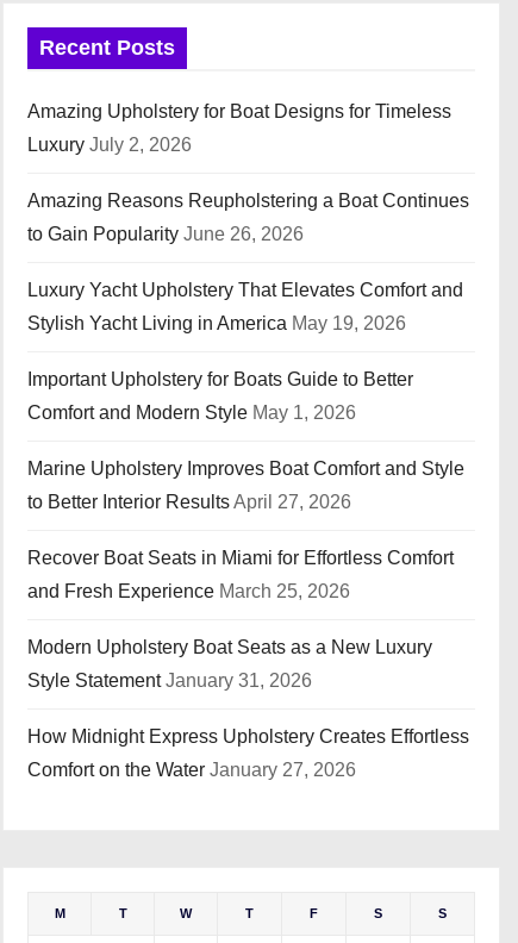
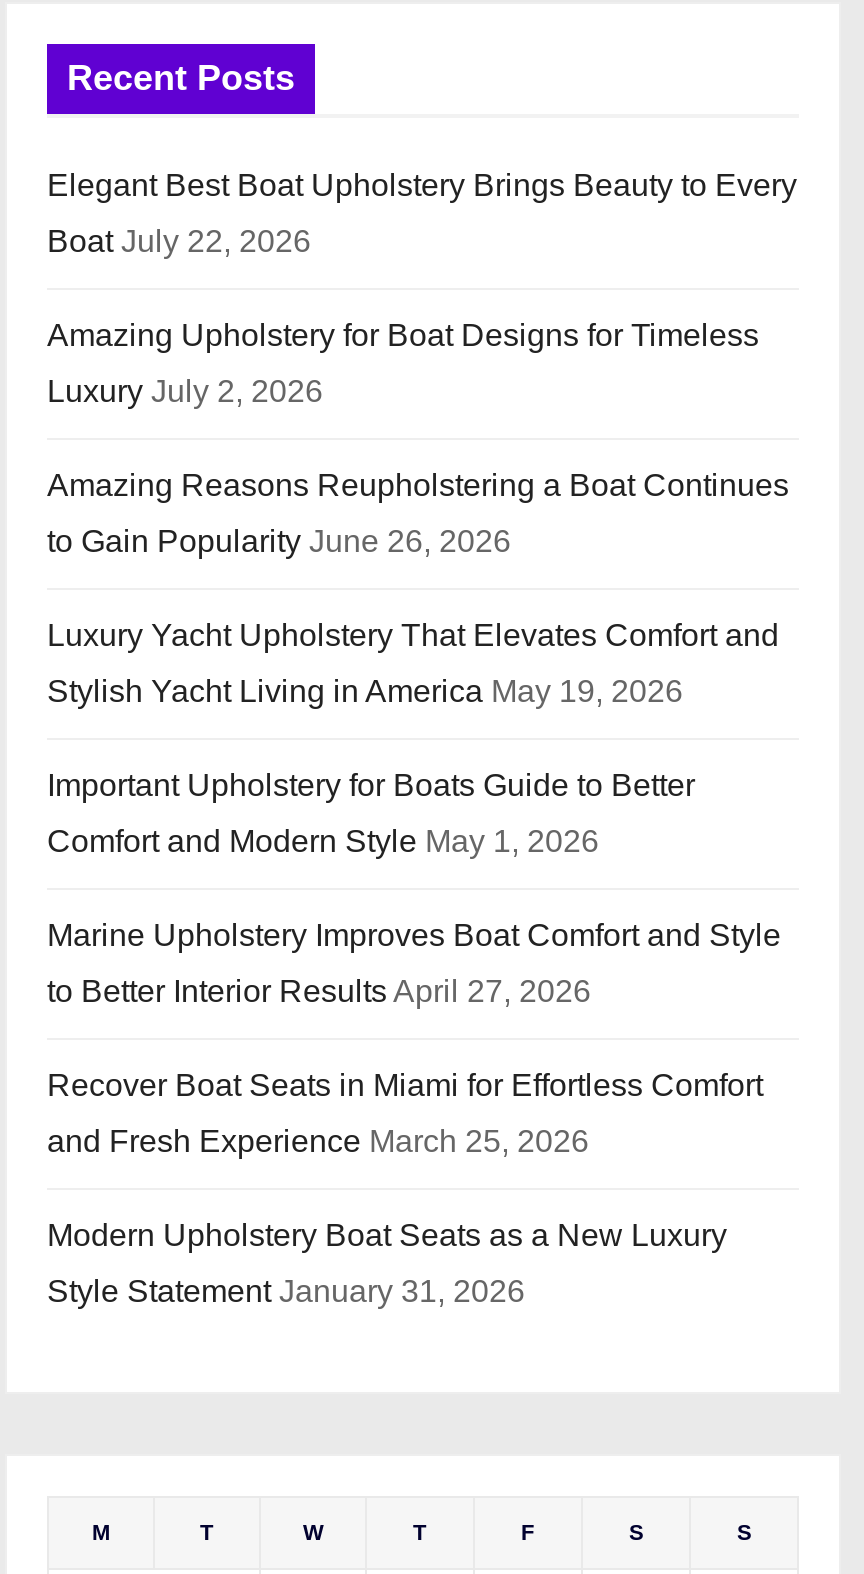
+ Elegant Best Boat Upholstery Brings Beauty to Every
+ Boat July 22, 2026

moved down: Amazing Upholstery for Boat Designs for Timeless | Luxury July 2, 2026 | Amazing Reasons Reupholstering a Boat Continues | ... | Modern Upholstery Boat Seats as a New Luxury | Style Statement January 31, 2026

- How Midnight Express Upholstery Creates Effortless
- Comfort on the Water January 27, 2026
